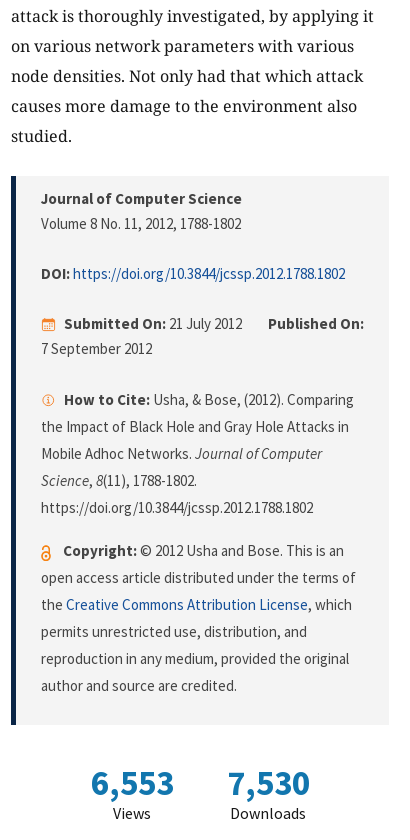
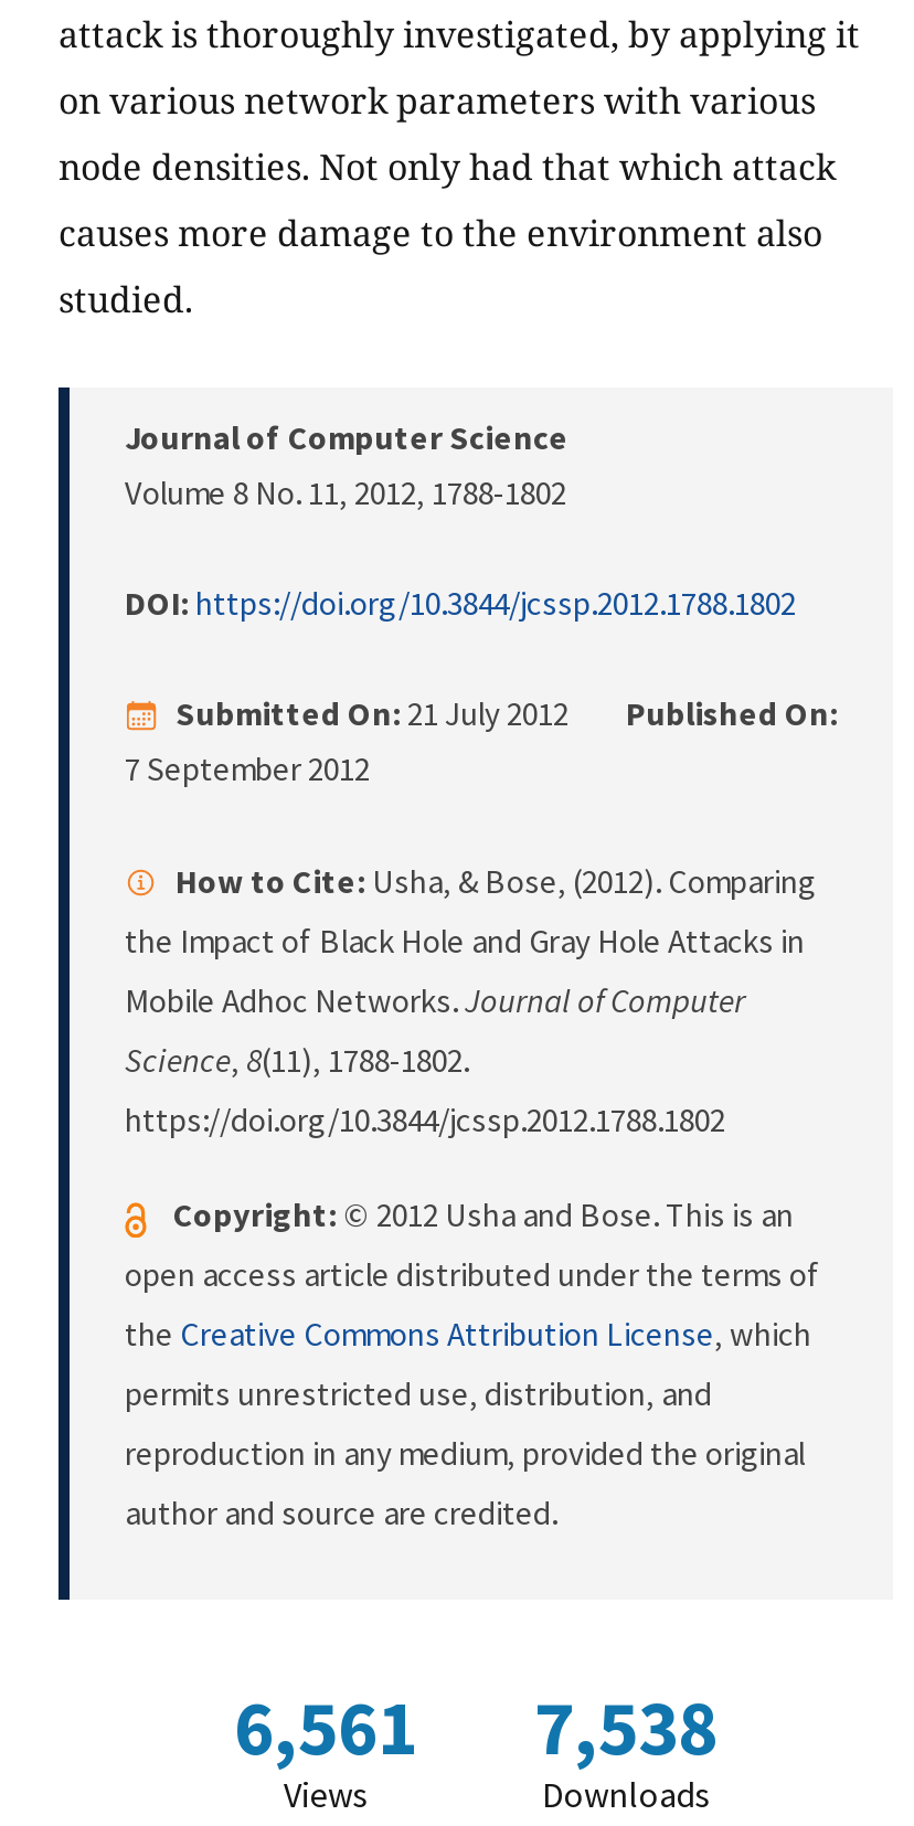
- 6,553
+ 6,561

- 7,530
+ 7,538
